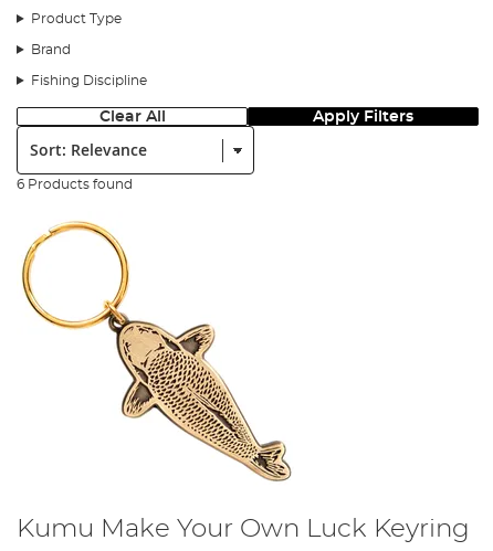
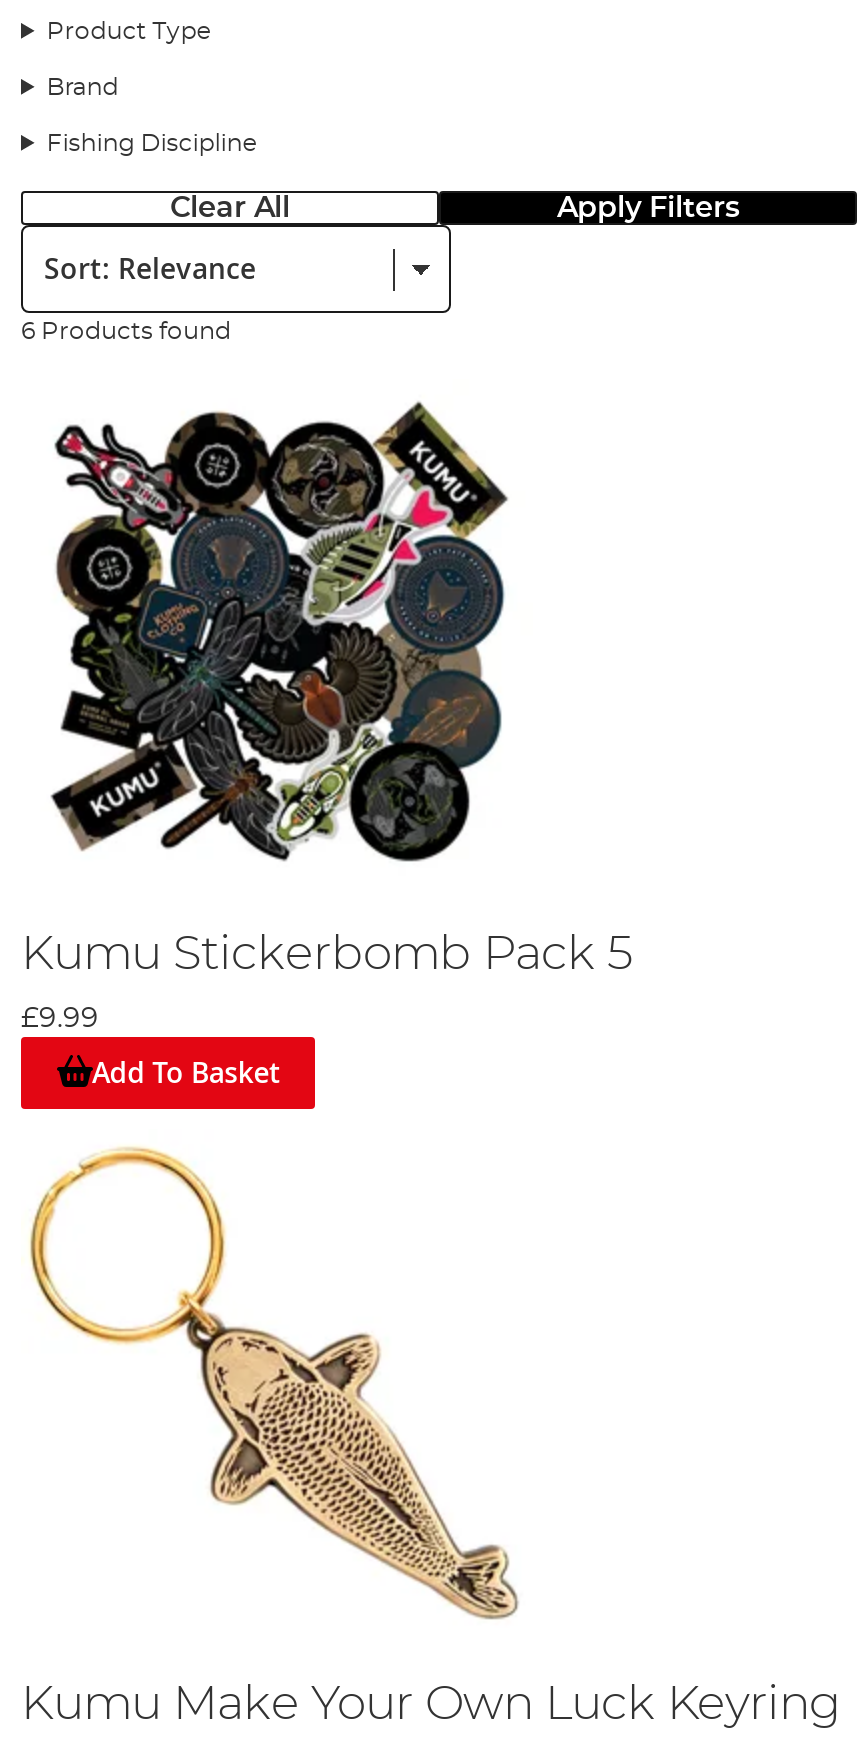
+ [image]
+ Kumu Stickerbomb Pack 5
+ £9.99
+ Add To Basket
